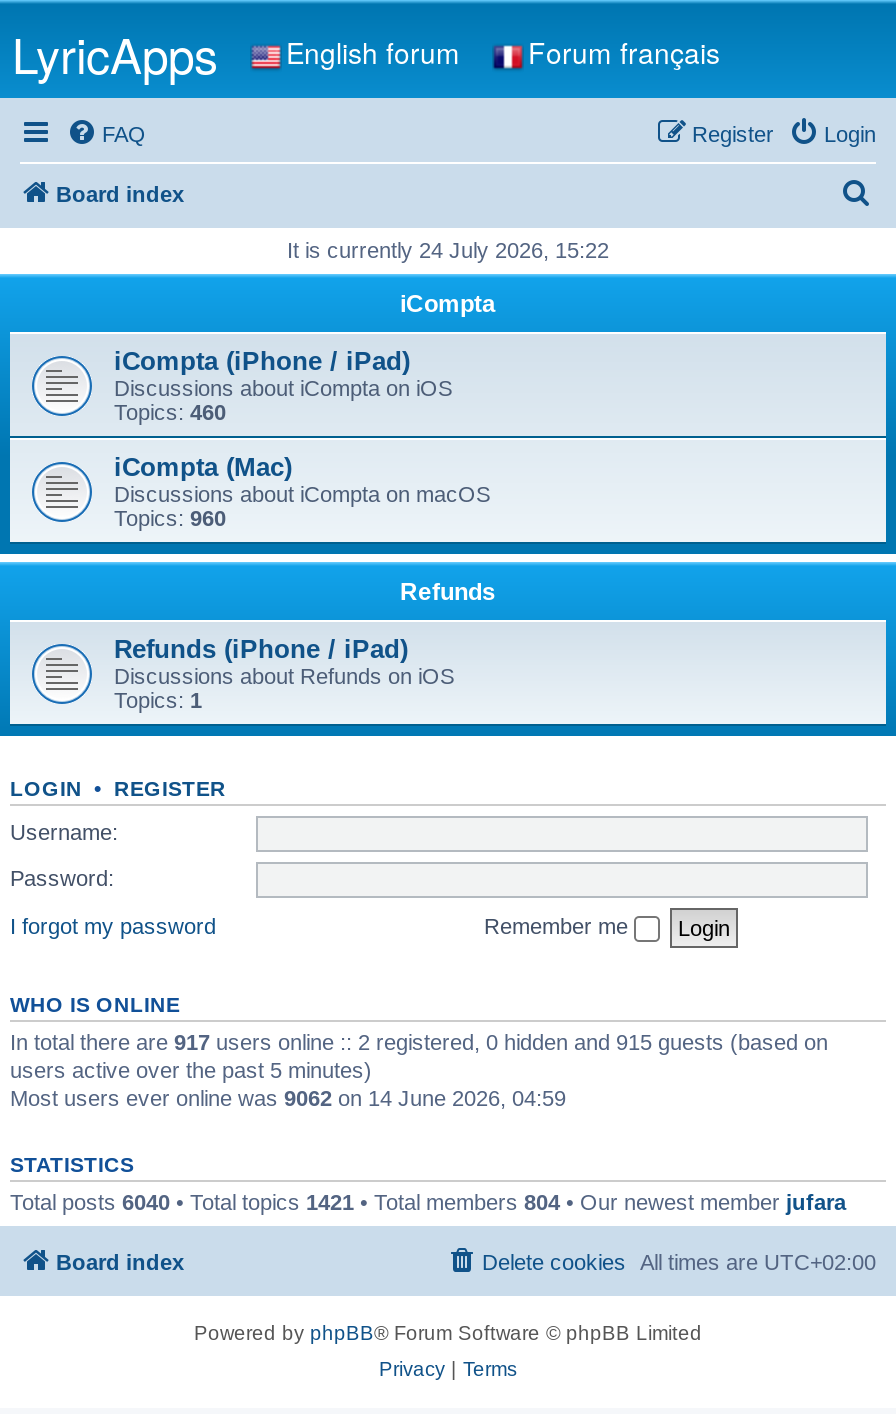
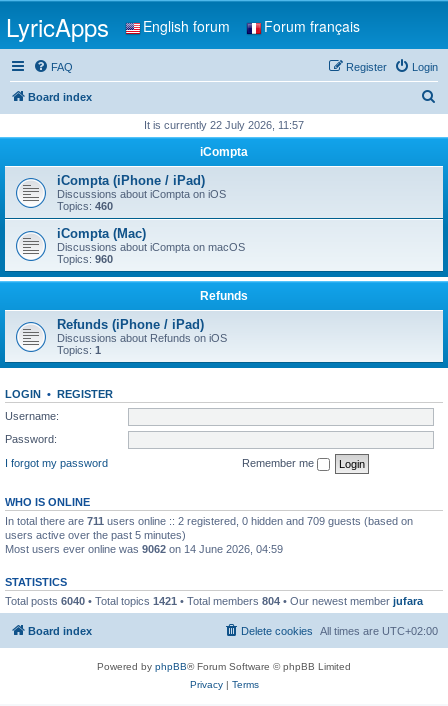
- It is currently 24 July 2026, 15:22
+ It is currently 22 July 2026, 11:57

- In total there are 917 users online :: 2 registered, 0 hidden and 915 guests (based on
+ In total there are 711 users online :: 2 registered, 0 hidden and 709 guests (based on
